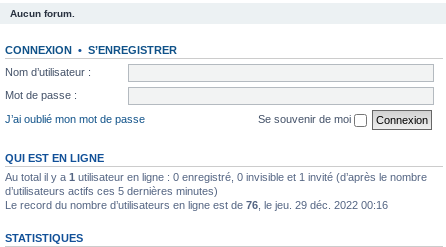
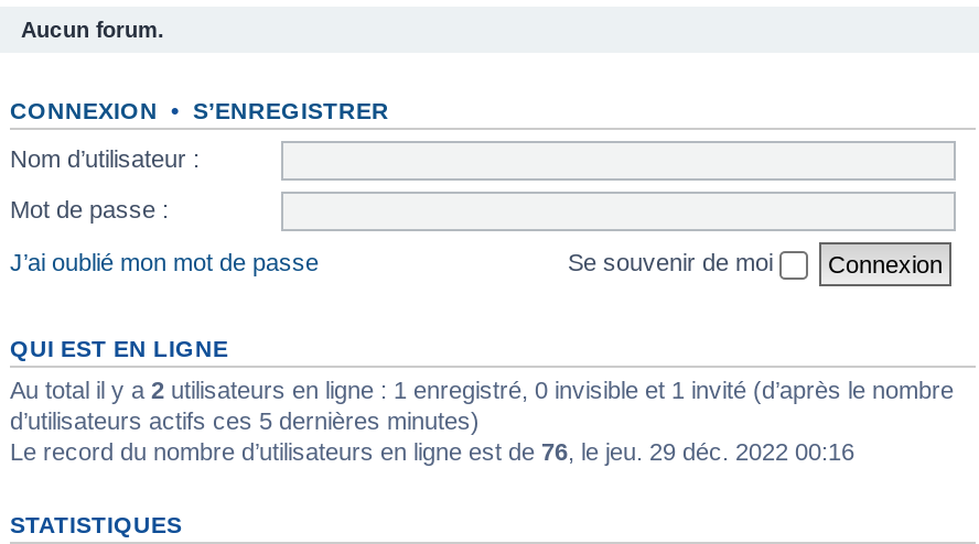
- Au total il y a 1 utilisateur en ligne : 0 enregistré, 0 invisible et 1 invité (d’après le nombre
+ Au total il y a 2 utilisateurs en ligne : 1 enregistré, 0 invisible et 1 invité (d’après le nombre
